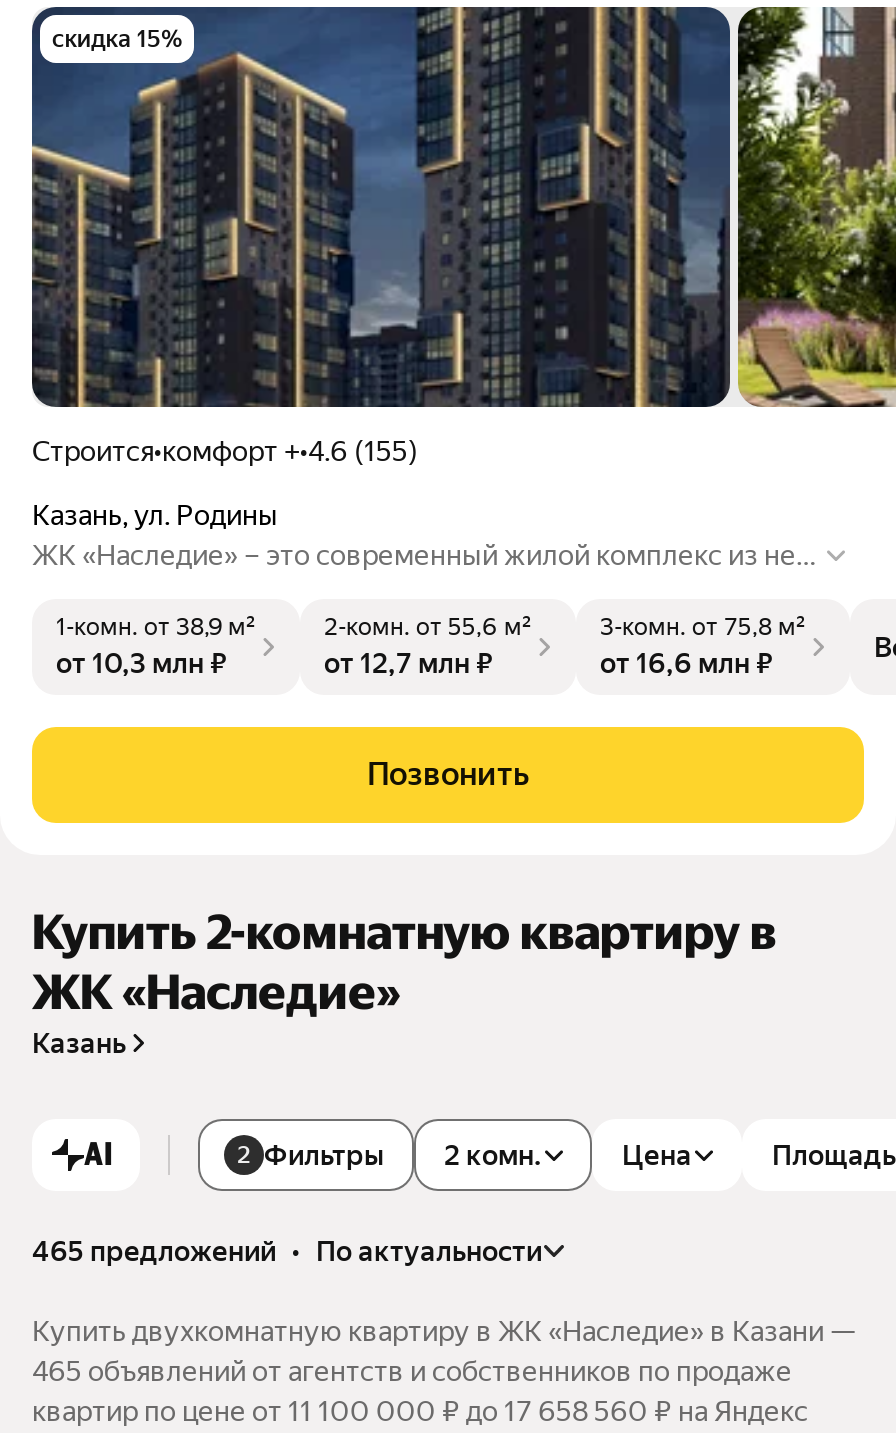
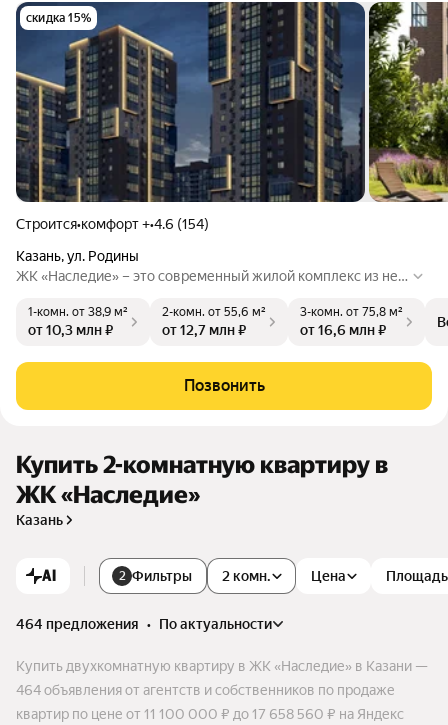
- Строится•комфорт +•4.6 (155)
+ Строится•комфорт +•4.6 (154)

- 465 предложений • по актуальности
+ 464 предложения • по актуальности

- 465 объявлений от агентств и собственников по продаже
+ 464 объявления от агентств и собственников по продаже
